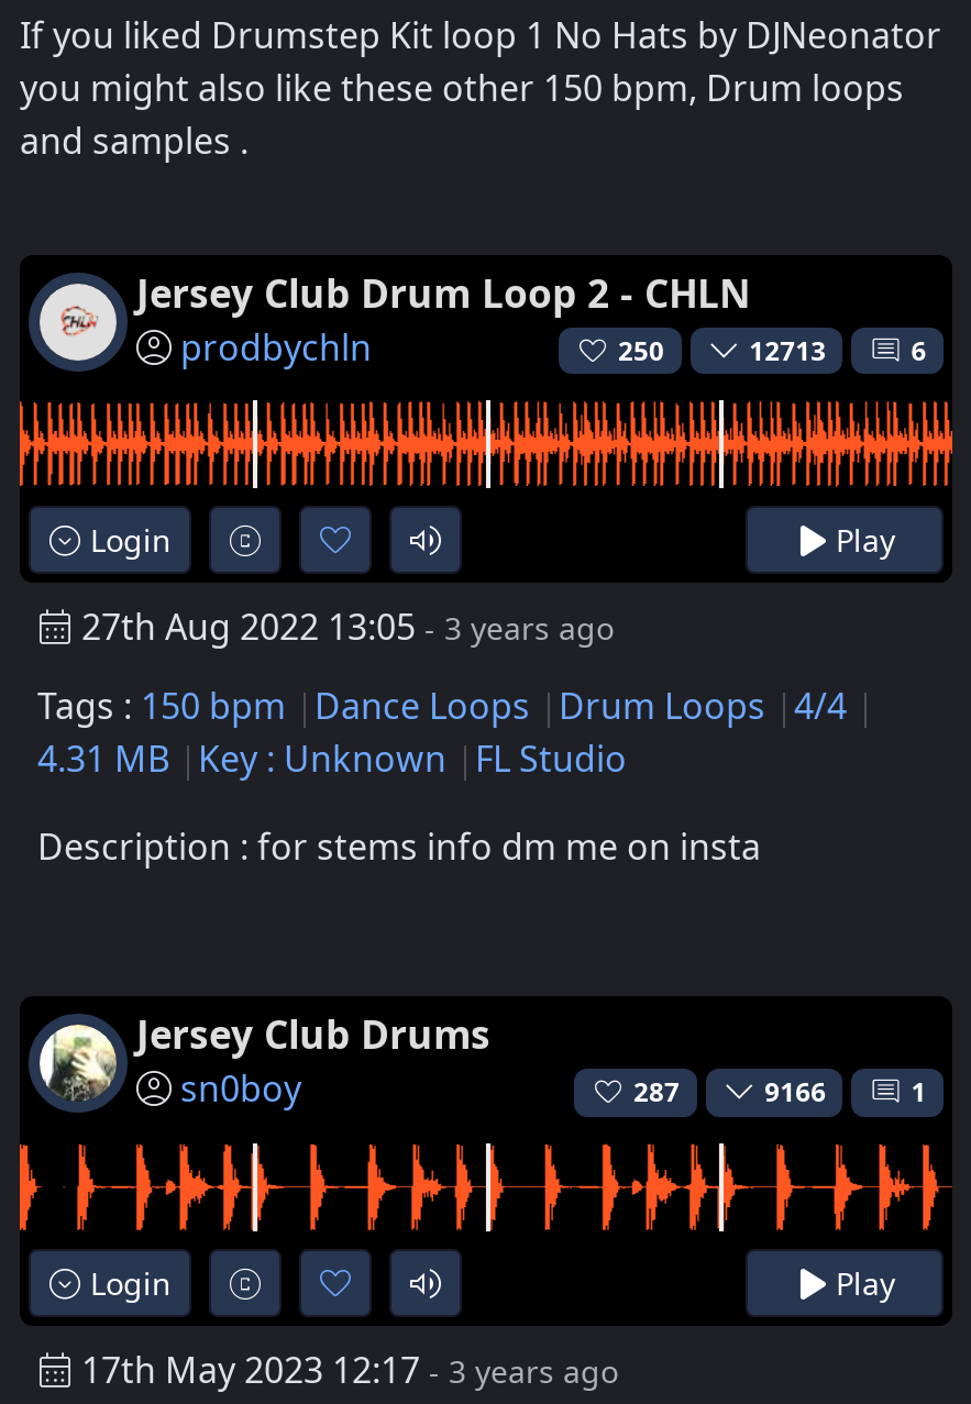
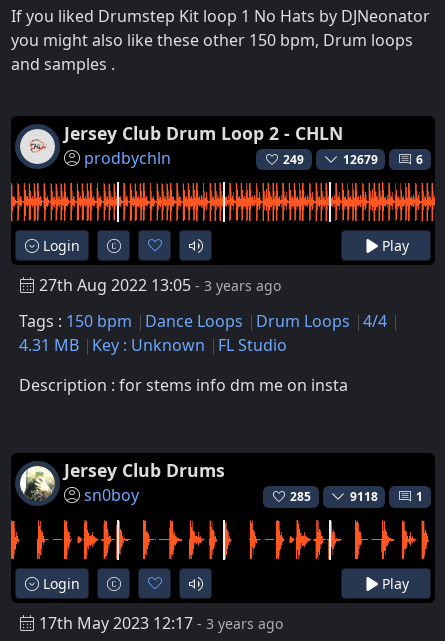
- 250
+ 249

- 12713
+ 12679

- 287
+ 285

- 9166
+ 9118
